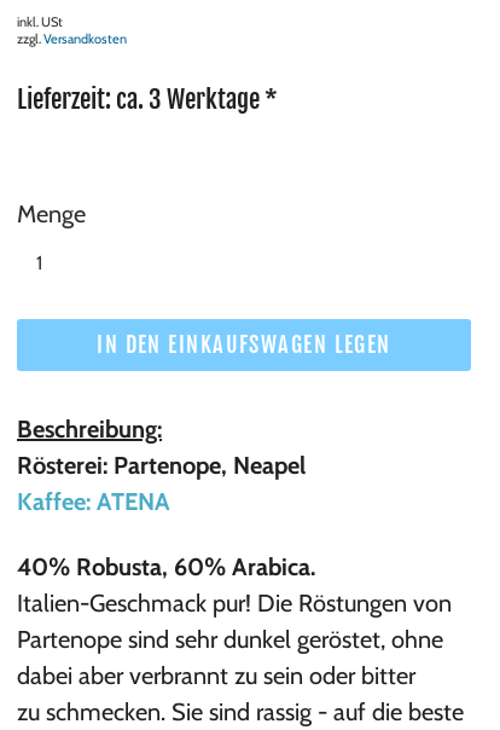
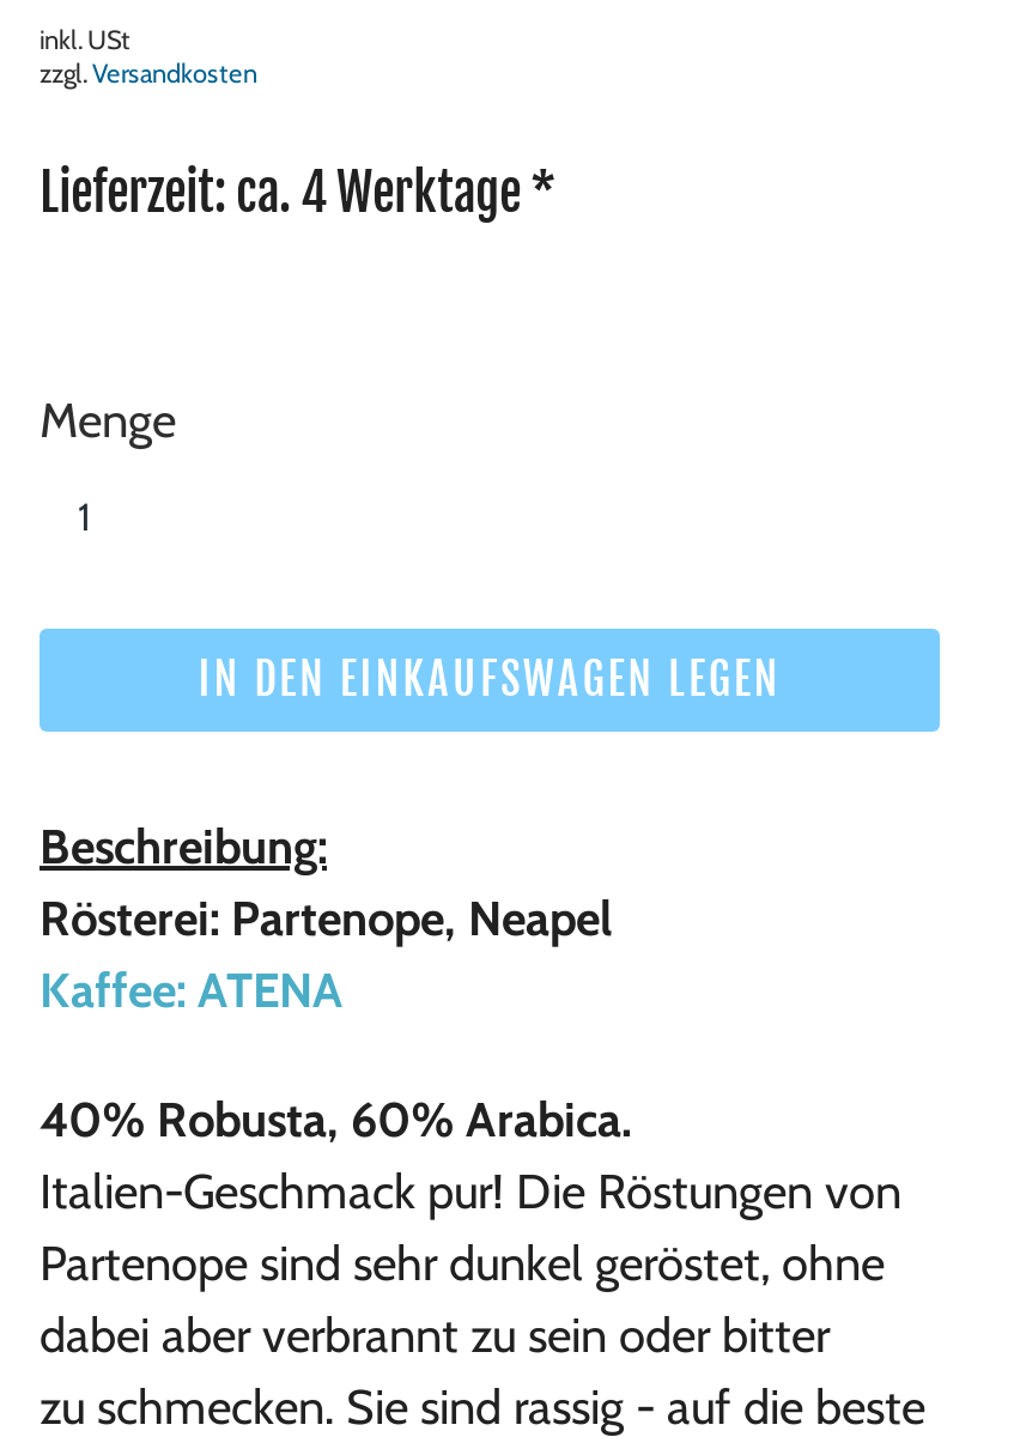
- Lieferzeit: ca. 3 Werktage *
+ Lieferzeit: ca. 4 Werktage *
